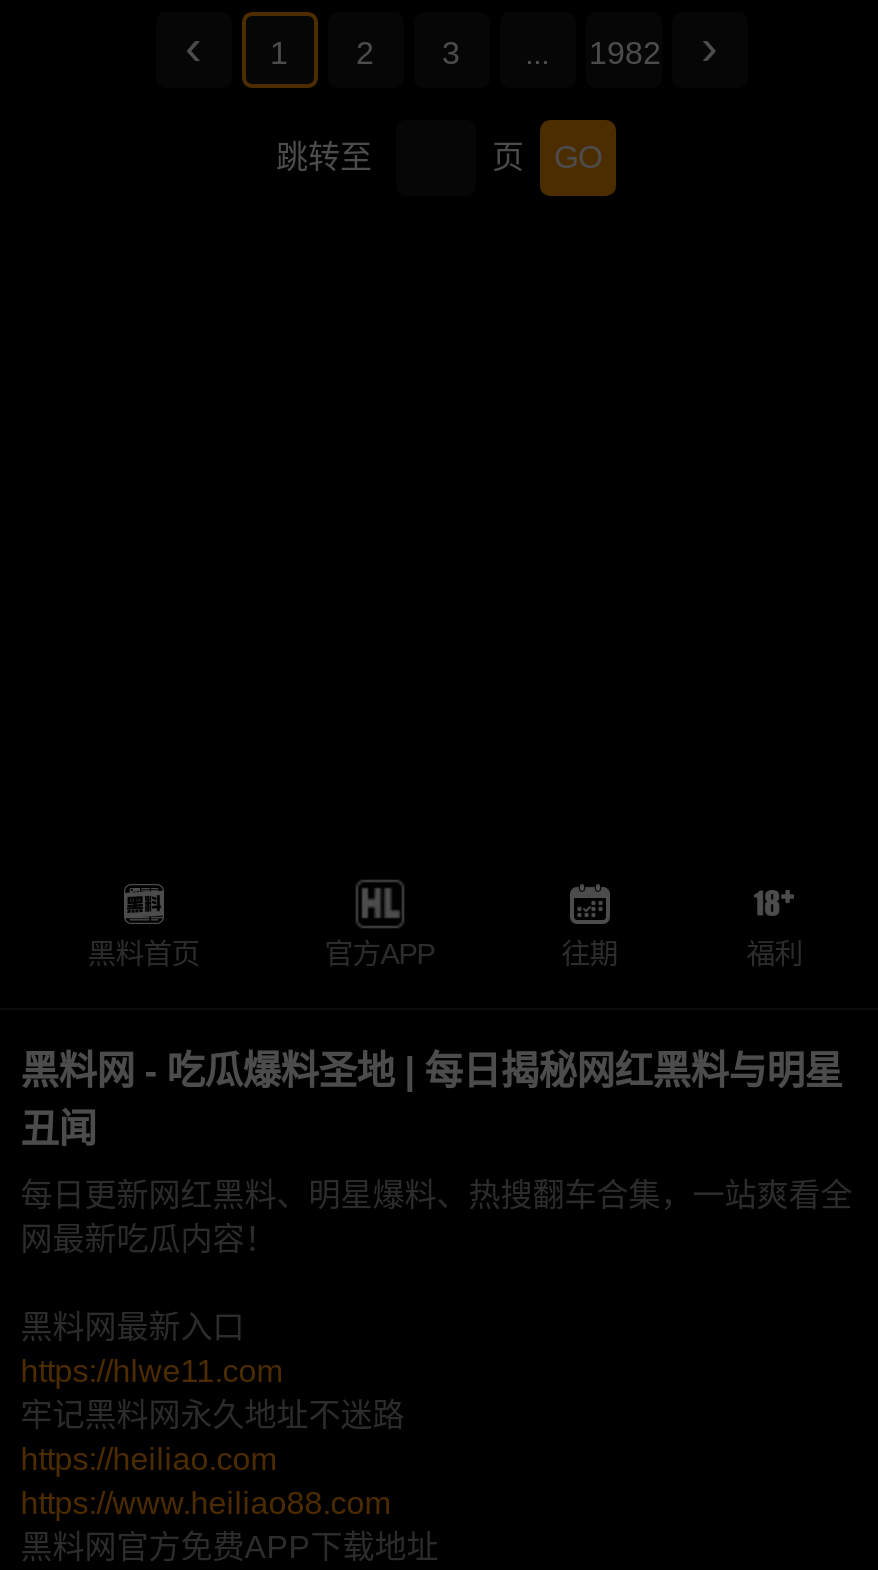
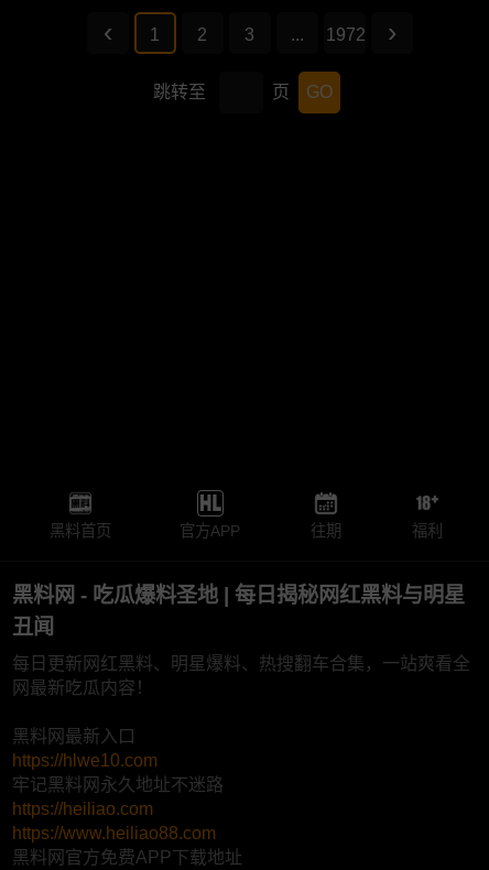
- 1982
+ 1972

- https://hlwe11.com
+ https://hlwe10.com
